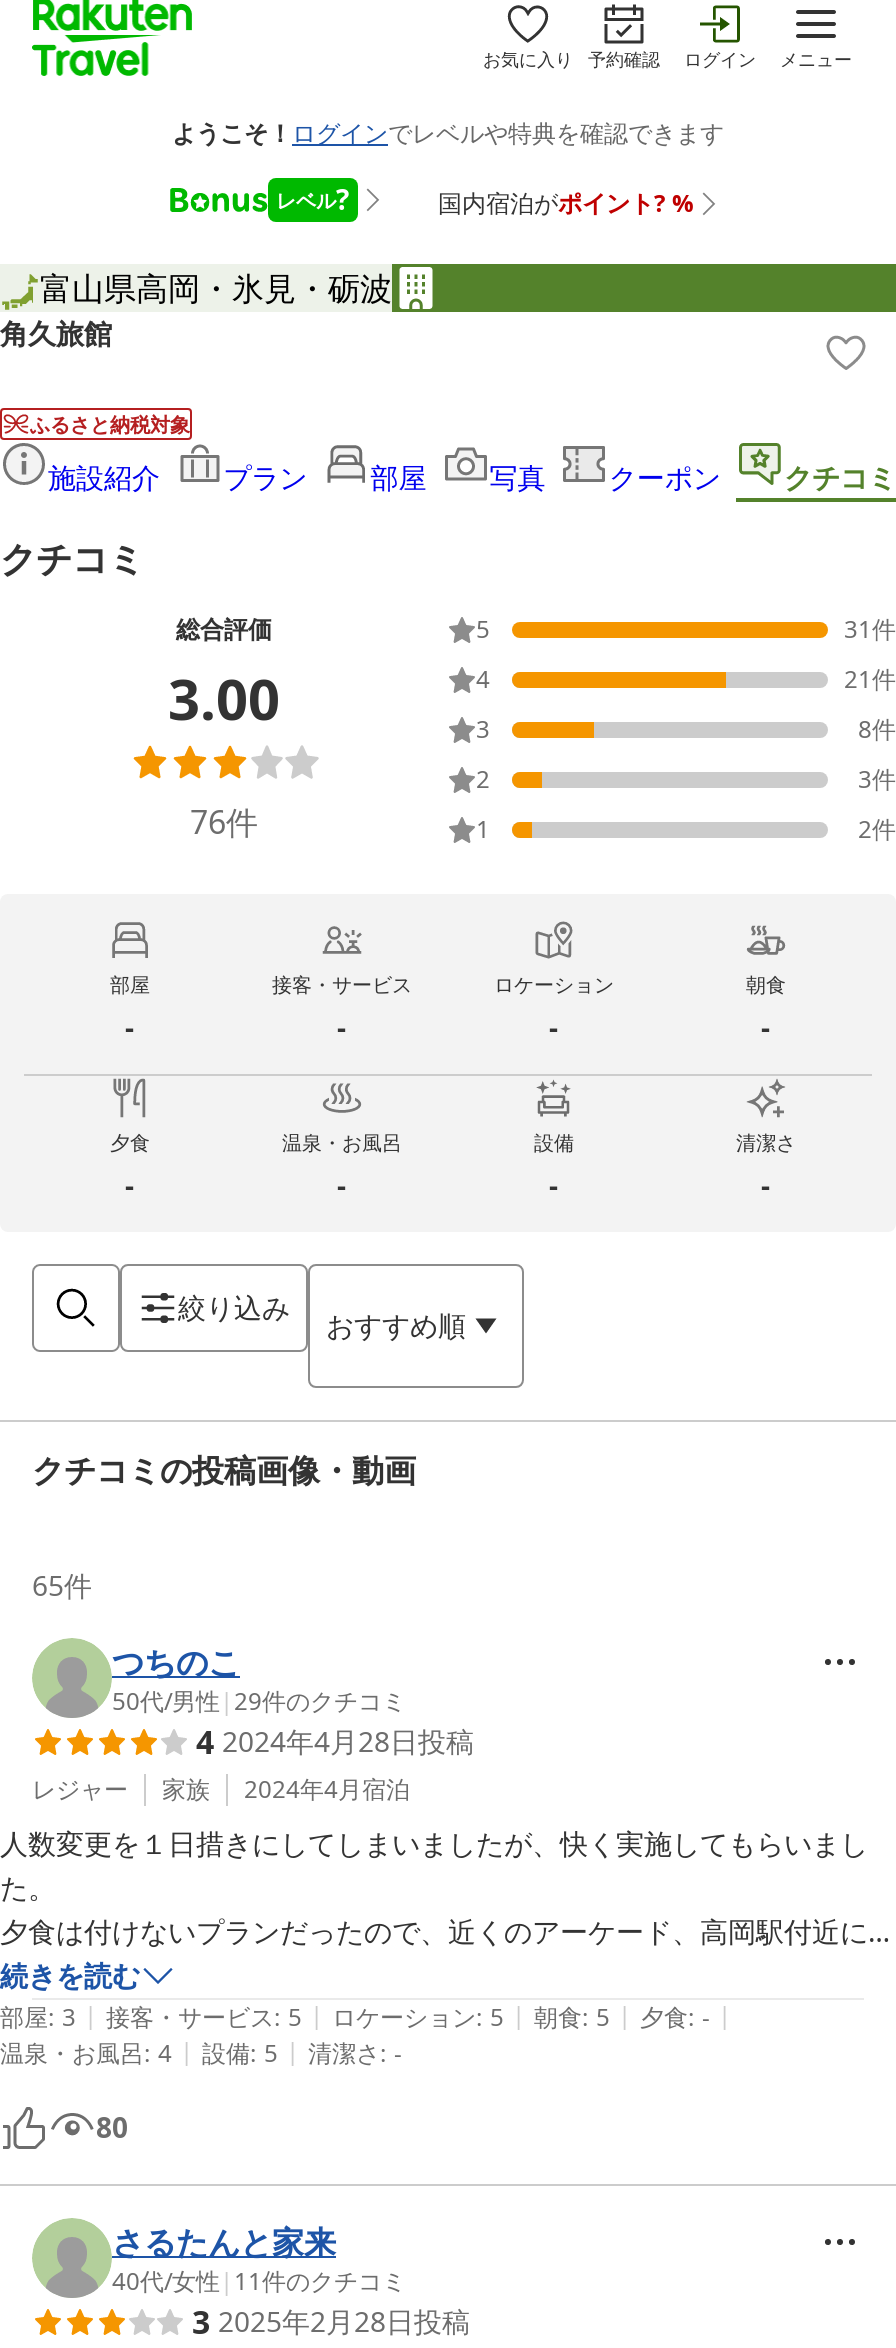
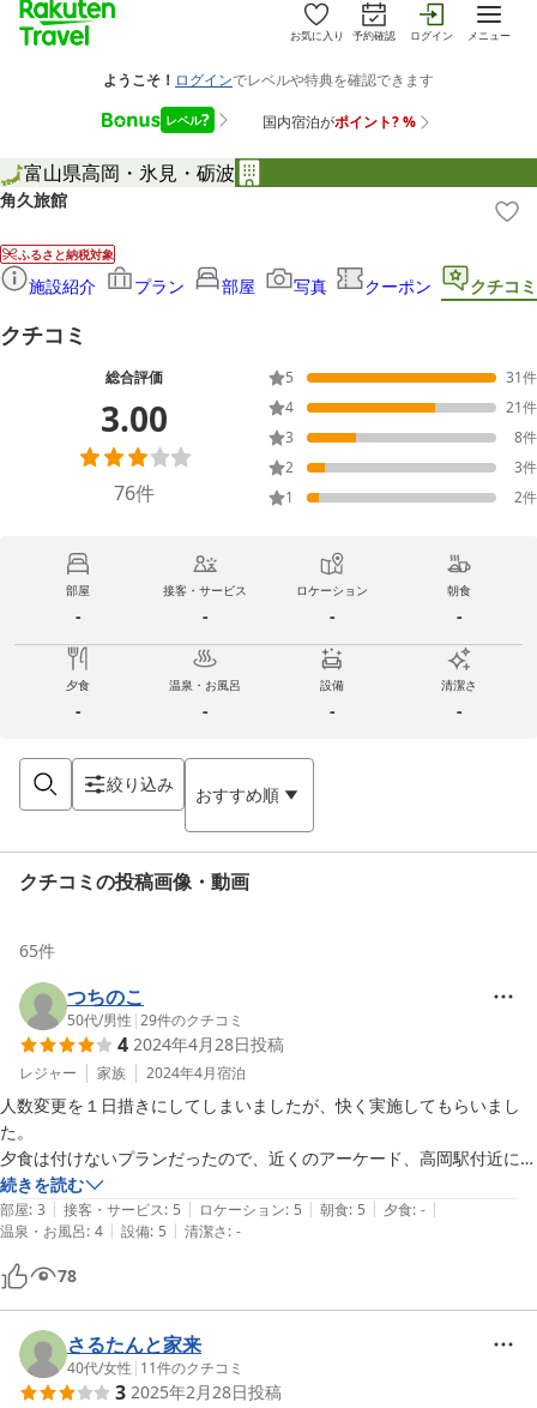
- 80
+ 78
